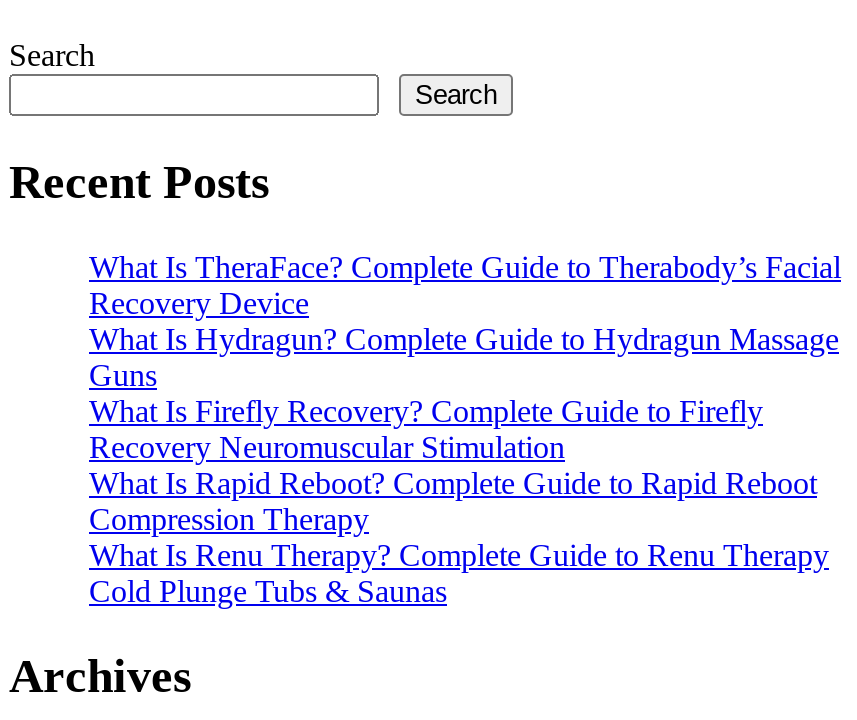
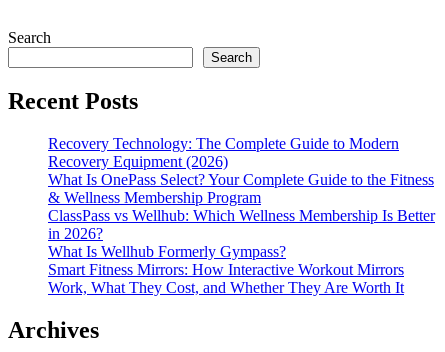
- What Is TheraFace? Complete Guide to Therabody’s Facial
- Recovery Device
- What Is Hydragun? Complete Guide to Hydragun Massage
- Guns
- What Is Firefly Recovery? Complete Guide to Firefly
- Recovery Neuromuscular Stimulation
- What Is Rapid Reboot? Complete Guide to Rapid Reboot
- Compression Therapy
- What Is Renu Therapy? Complete Guide to Renu Therapy
- Cold Plunge Tubs & Saunas
+ Recovery Technology: The Complete Guide to Modern
+ Recovery Equipment (2026)
+ What Is OnePass Select? Your Complete Guide to the Fitness
+ & Wellness Membership Program
+ ClassPass vs Wellhub: Which Wellness Membership Is Better
+ in 2026?
+ What Is Wellhub Formerly Gympass?
+ Smart Fitness Mirrors: How Interactive Workout Mirrors
+ Work, What They Cost, and Whether They Are Worth It
